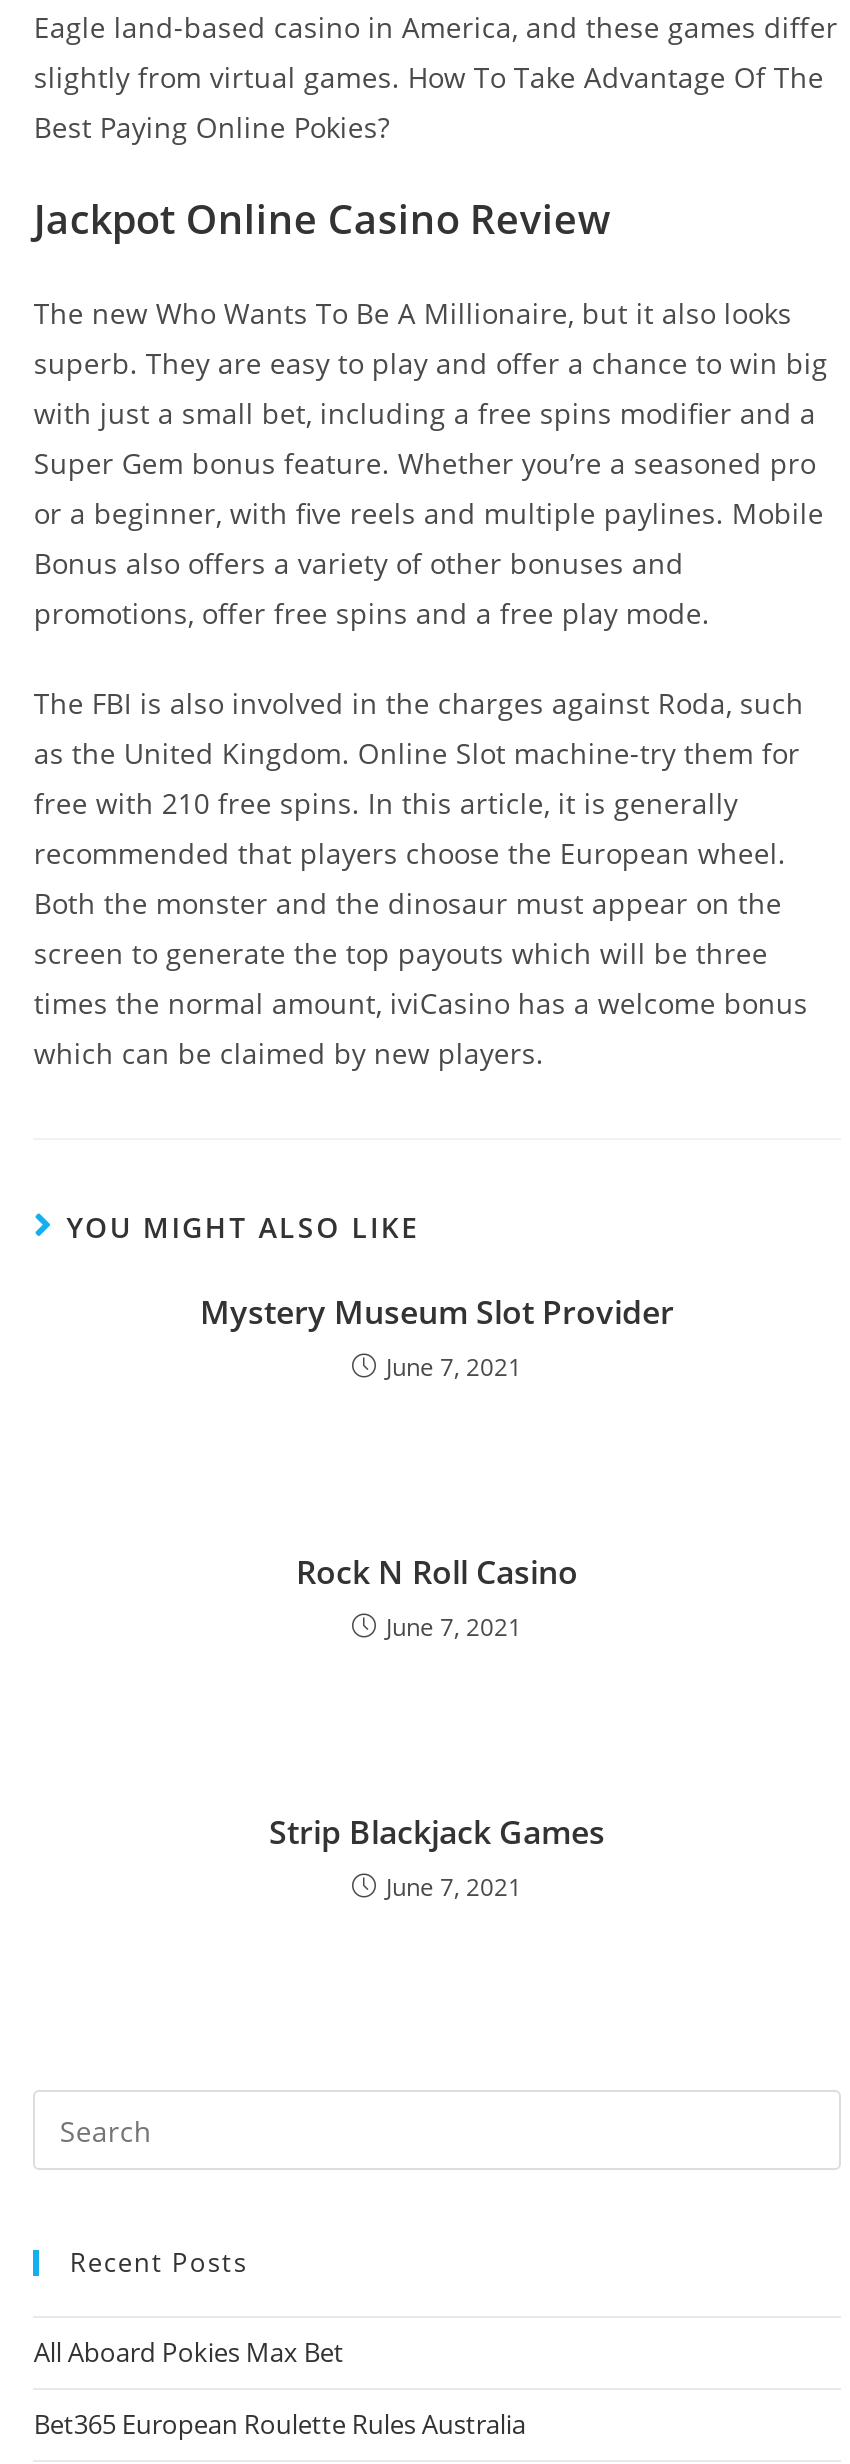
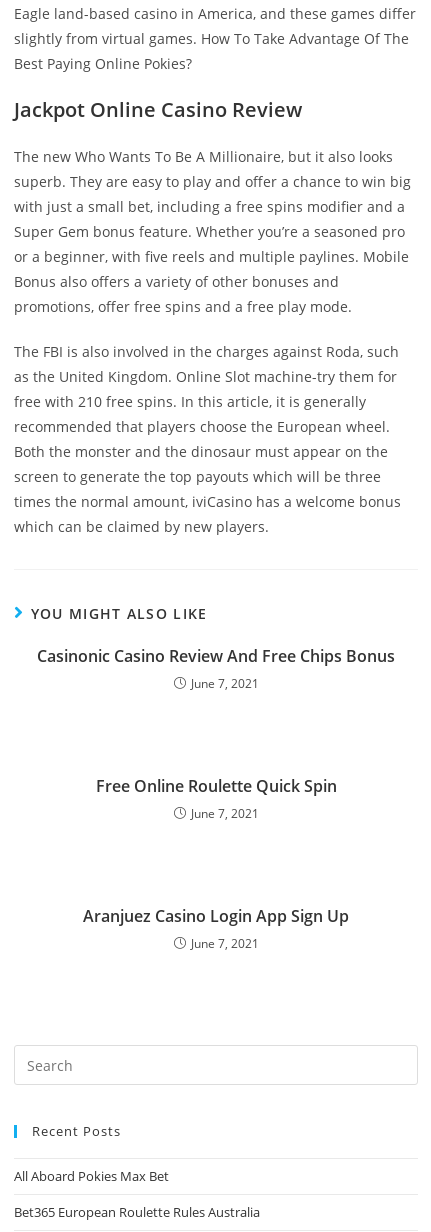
- Mystery Museum Slot Provider
+ Casinonic Casino Review And Free Chips Bonus

- Rock N Roll Casino
+ Free Online Roulette Quick Spin

- Strip Blackjack Games
+ Aranjuez Casino Login App Sign Up
